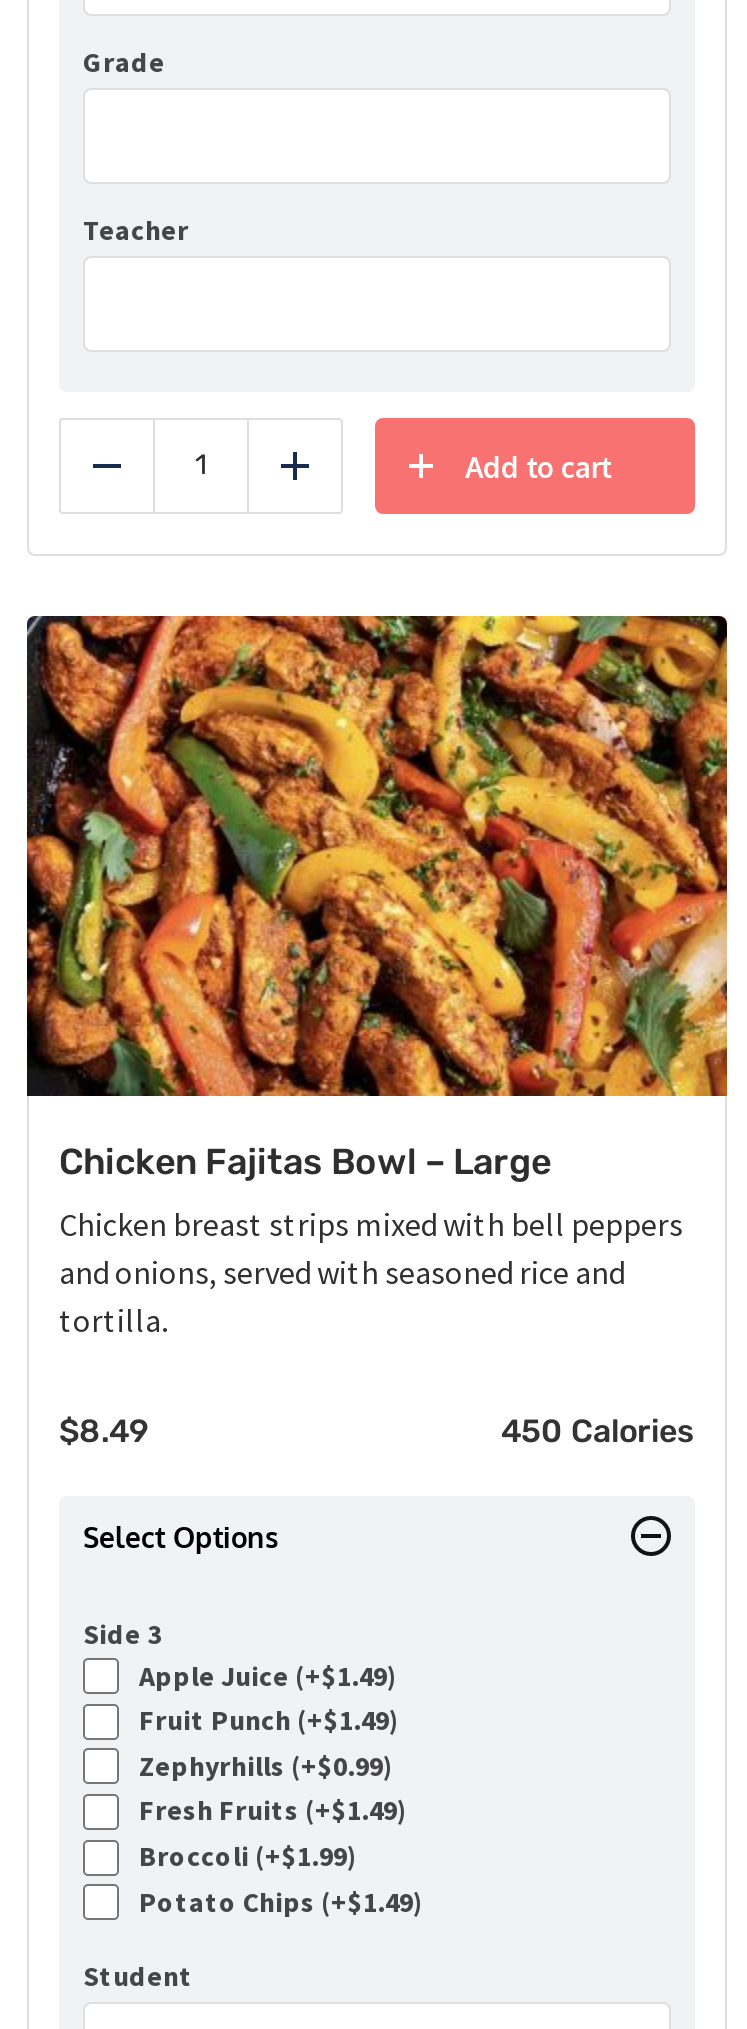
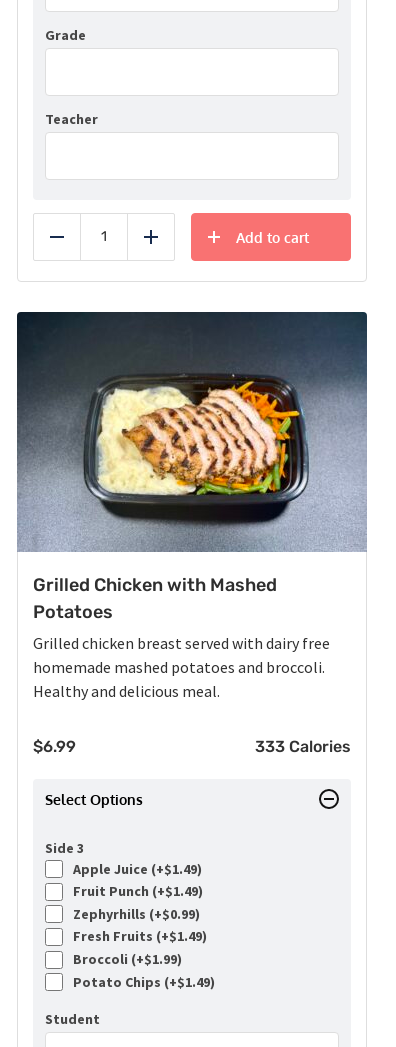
- [image]
- Chicken Fajitas Bowl – Large
+ [image]
+ Grilled Chicken with Mashed
+ Potatoes

- Chicken breast strips mixed with bell peppers
- and onions, served with seasoned rice and
- tortilla.
+ Grilled chicken breast served with dairy free
+ homemade mashed potatoes and broccoli.
+ Healthy and delicious meal.

- $8.49
- 450 Calories
+ $6.99
+ 333 Calories
